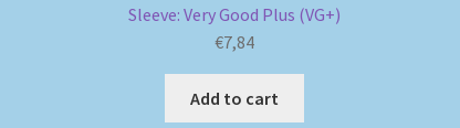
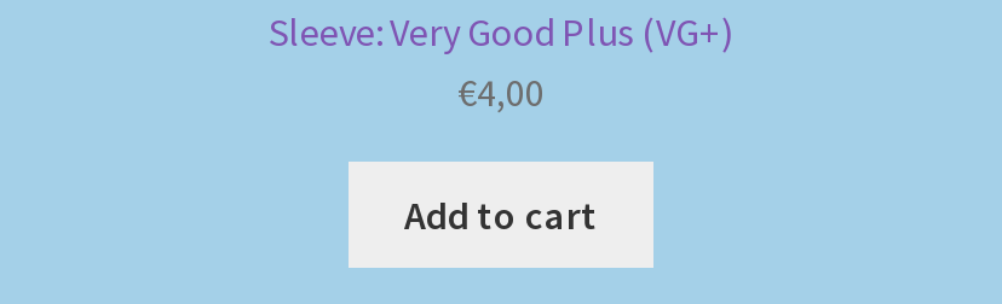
- €7,84
+ €4,00
